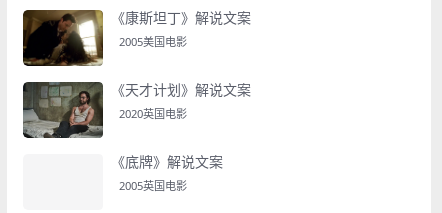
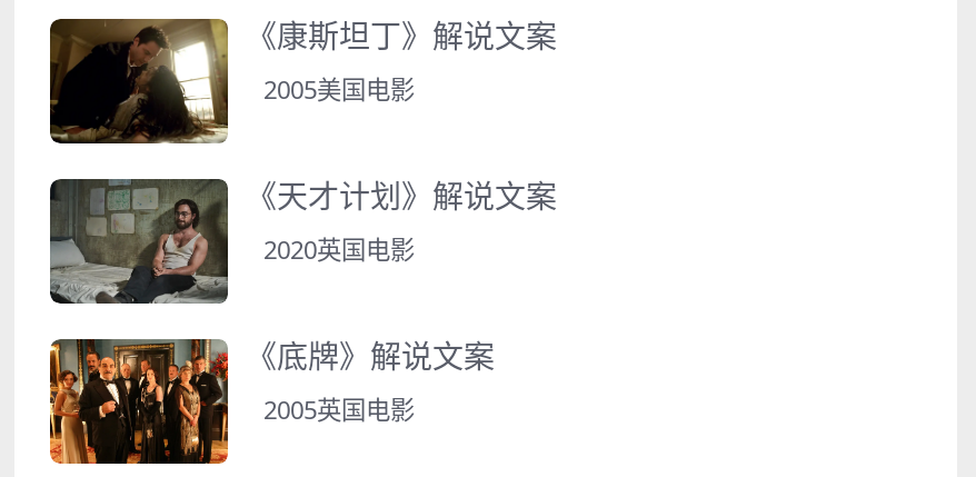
+ [image]
